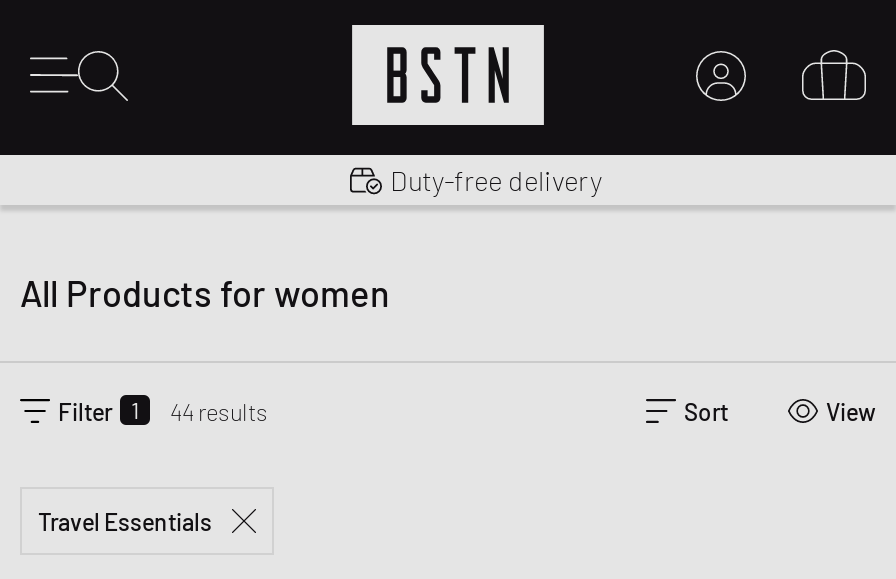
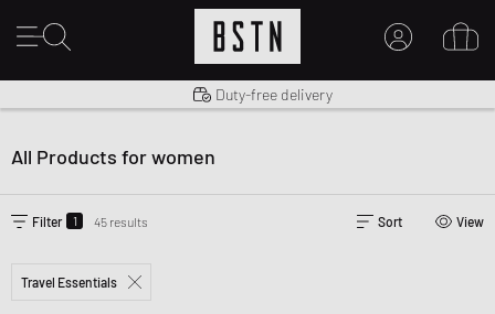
- Filter 1 44 results
+ Filter 1 45 results
